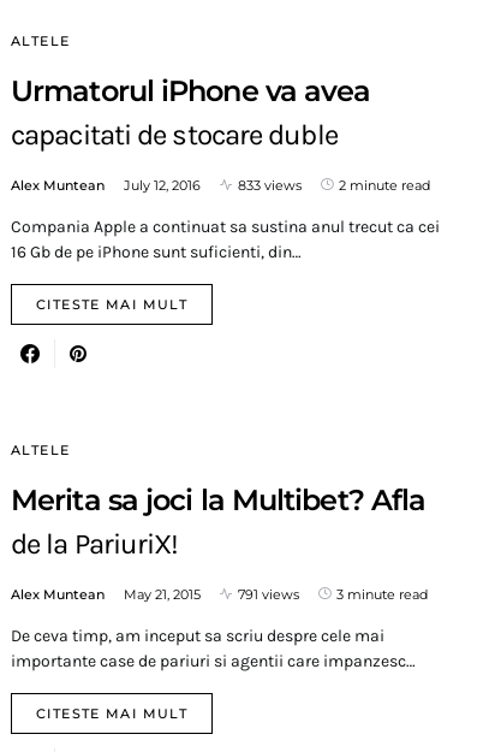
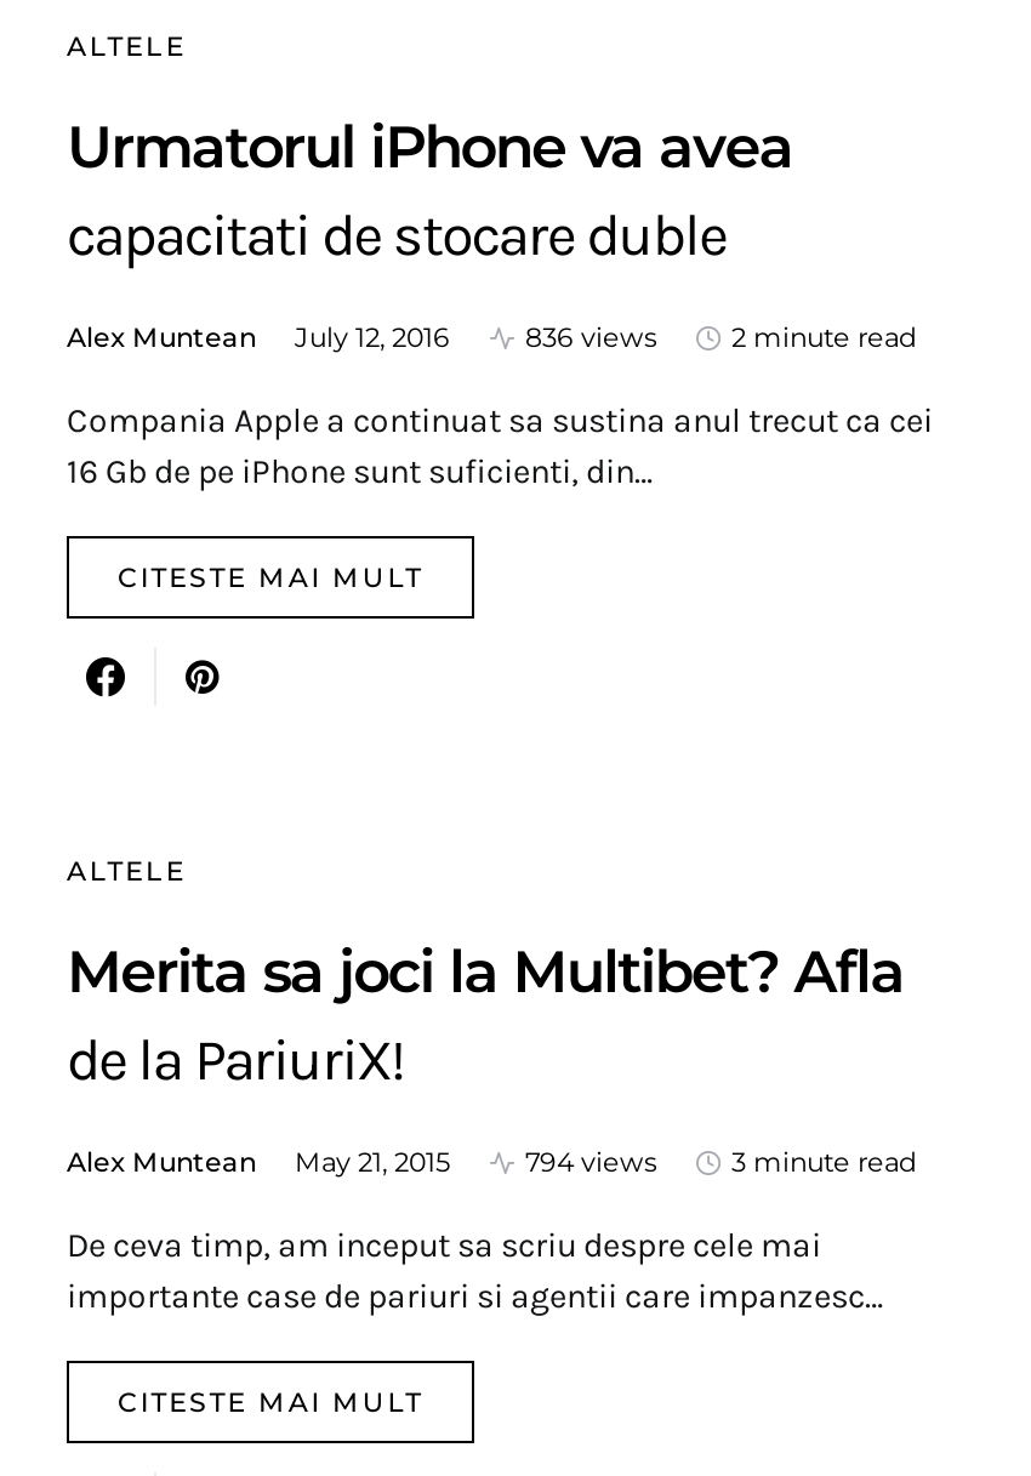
- 833 views
+ 836 views

- 791 views
+ 794 views
